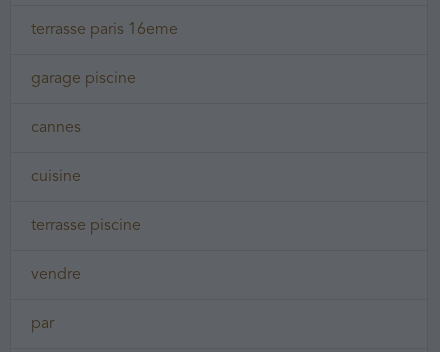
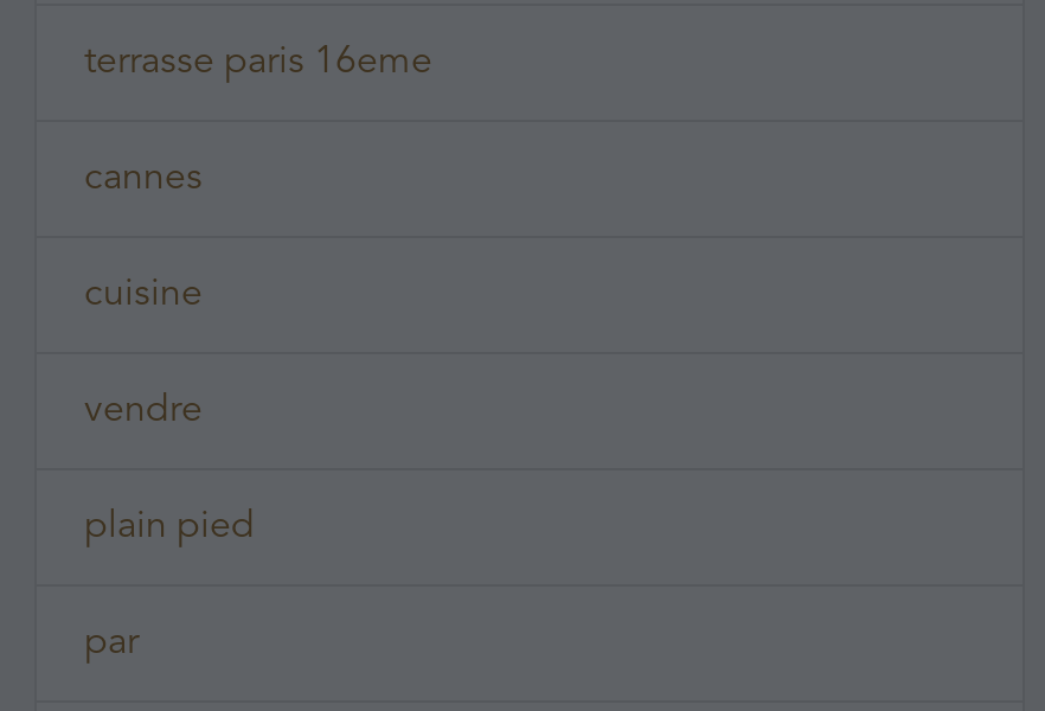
- garage piscine

- terrasse piscine

moved up: vendre

+ plain pied
